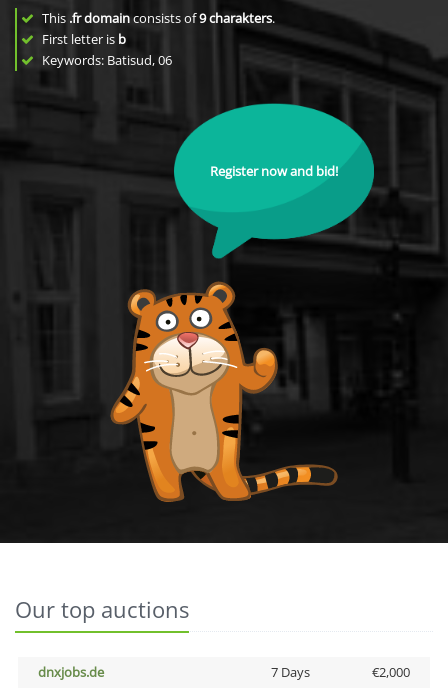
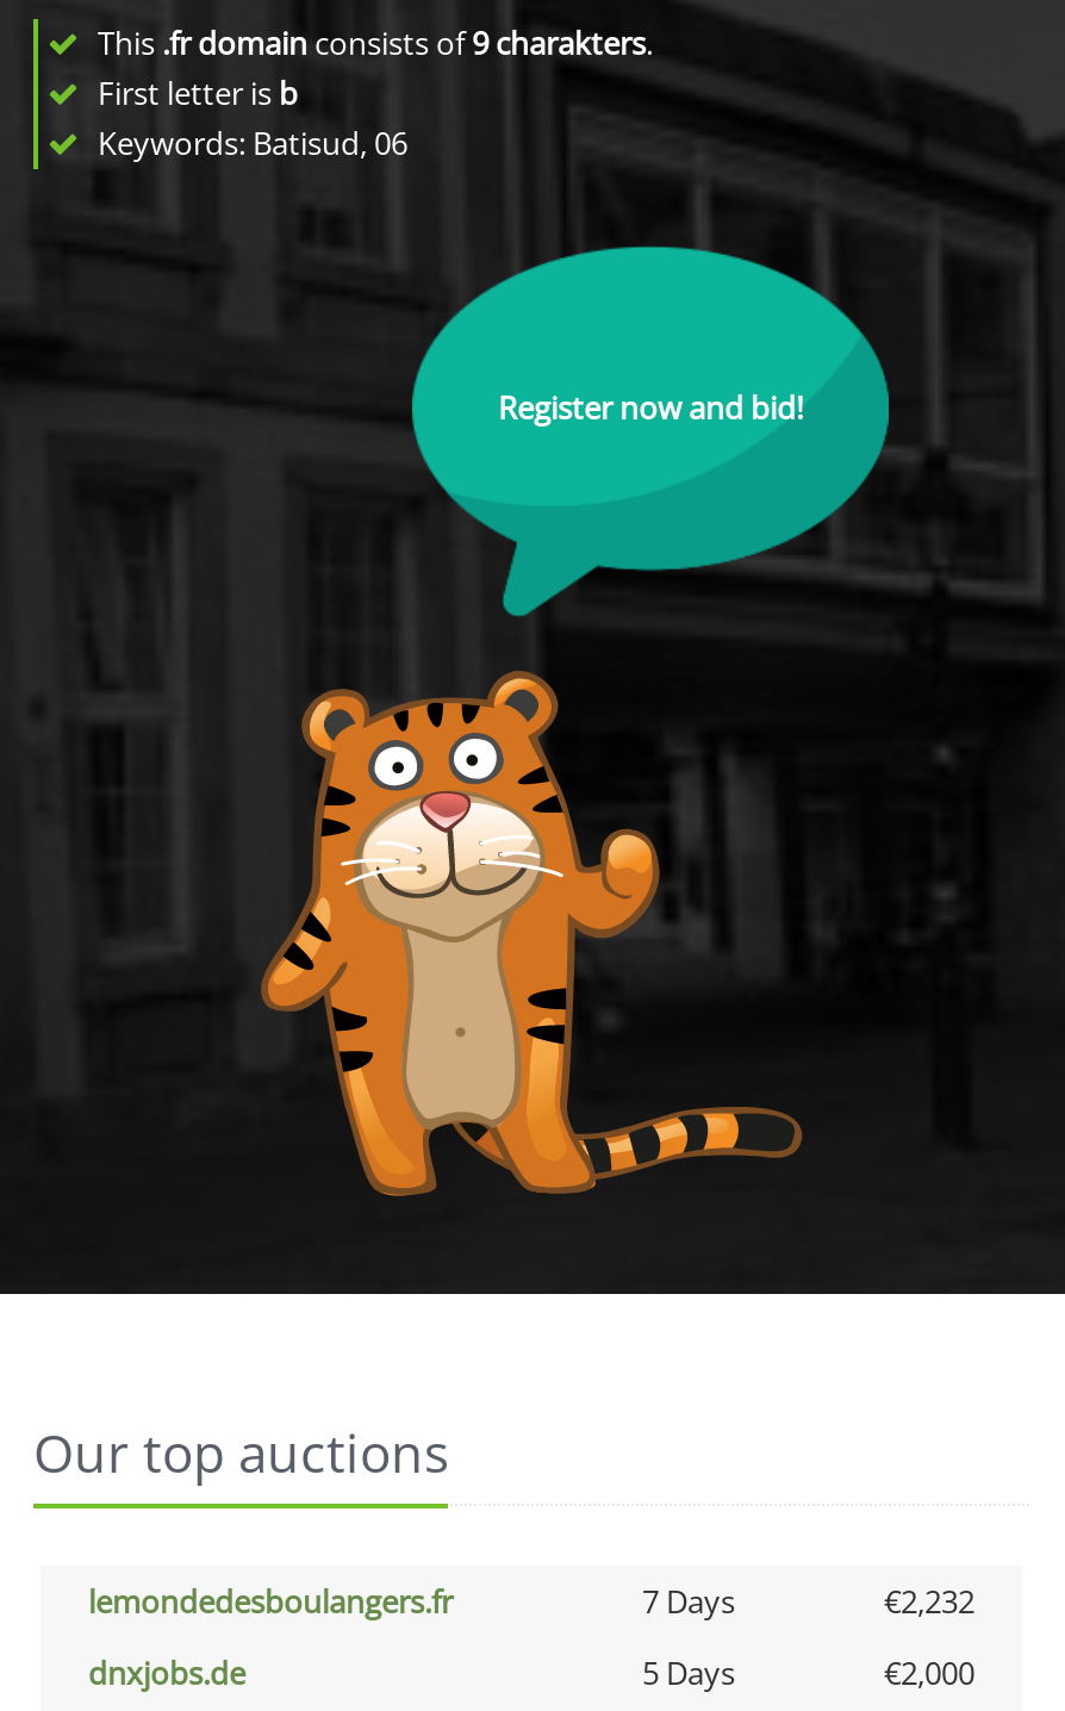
+ lemondedesboulangers.fr
+ 7 Days
+ €2,232

- 7 Days
+ 5 Days
